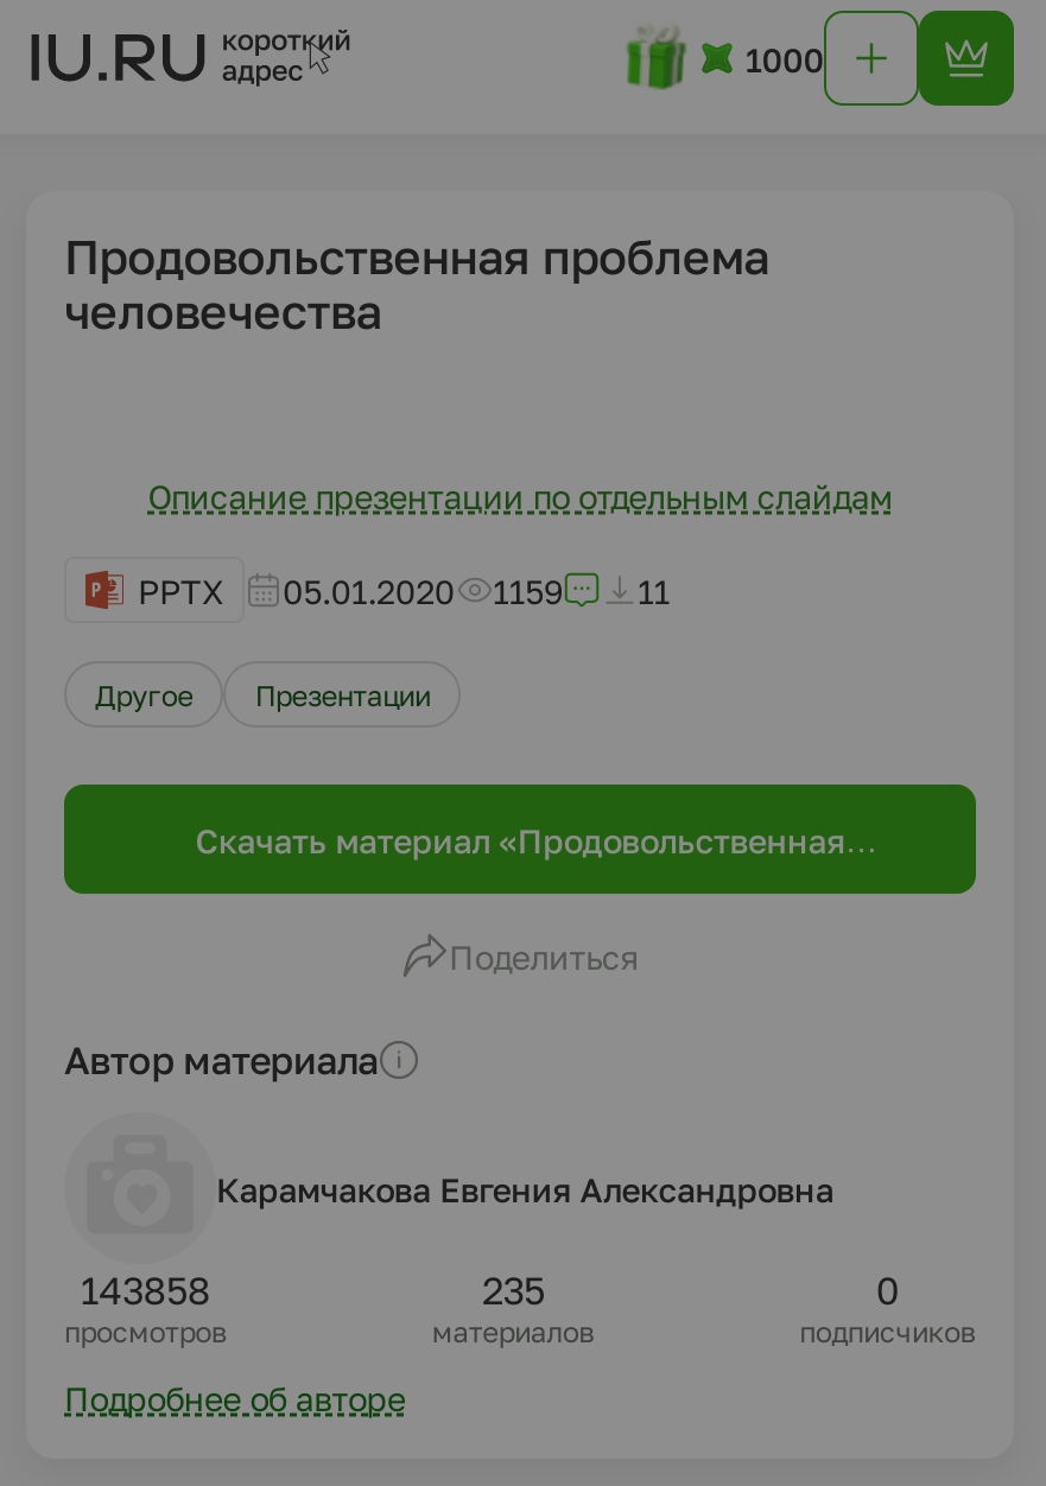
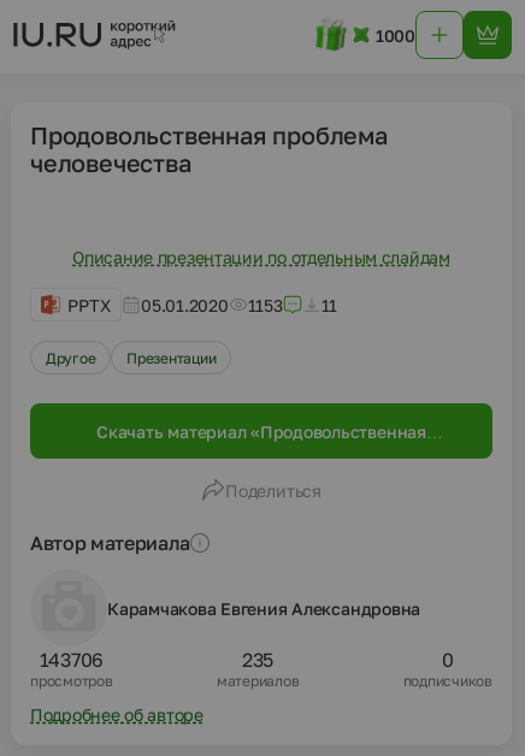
- PPTX 05.01.2020 1159 11
+ PPTX 05.01.2020 1153 11

- 143858
+ 143706
